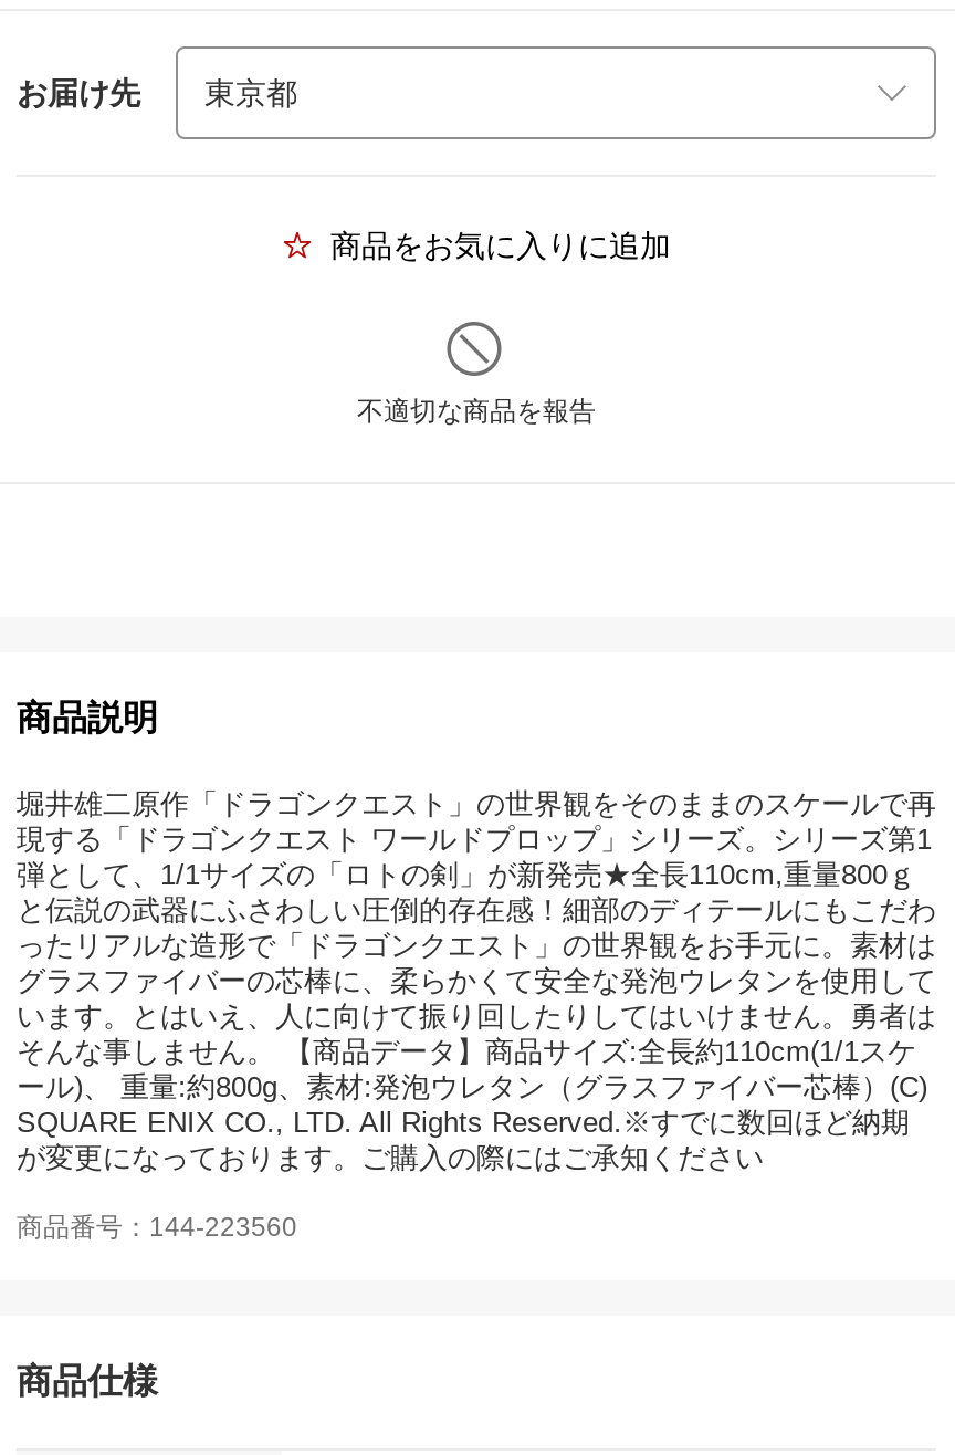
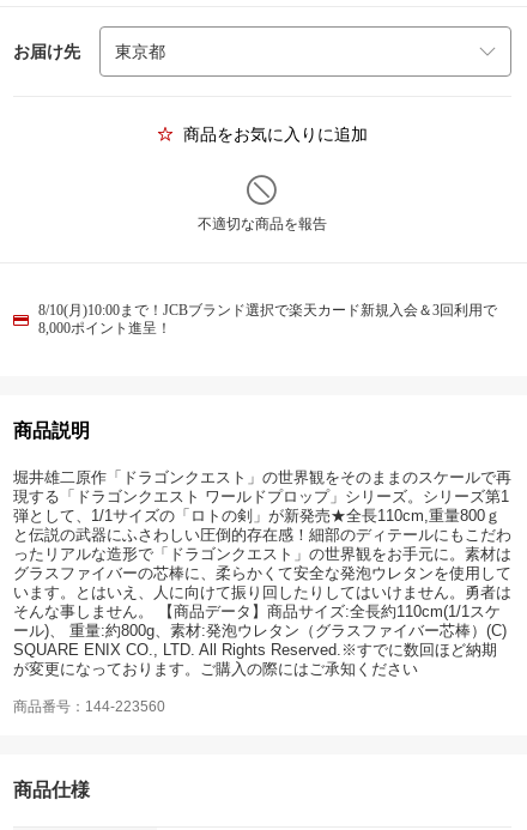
+ 8/10(月)10:00まで！JCBブランド選択で楽天カード新規入会＆3回利用で
+ 8,000ポイント進呈！
